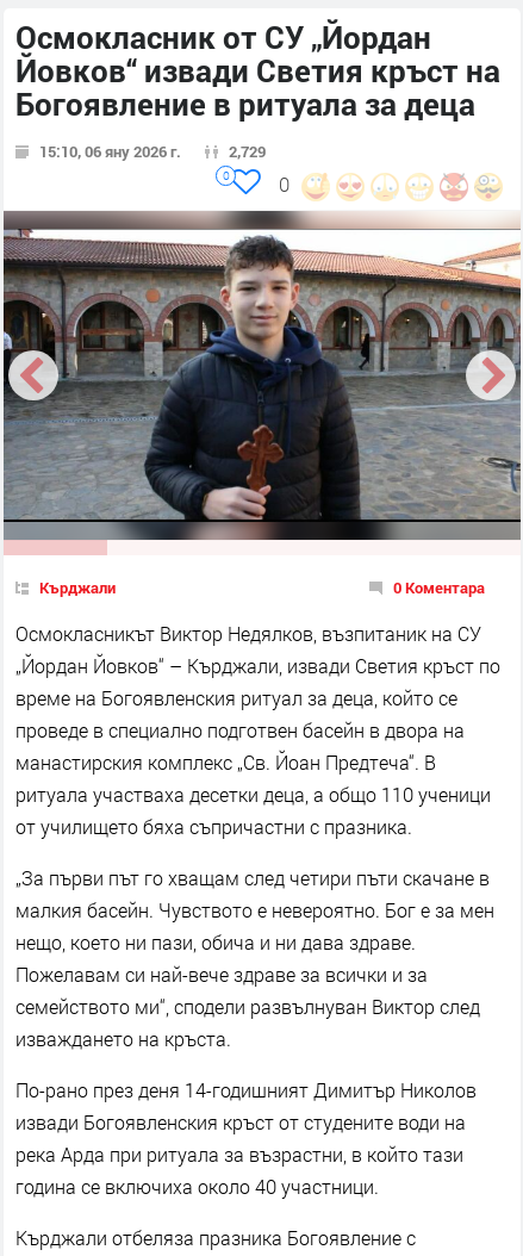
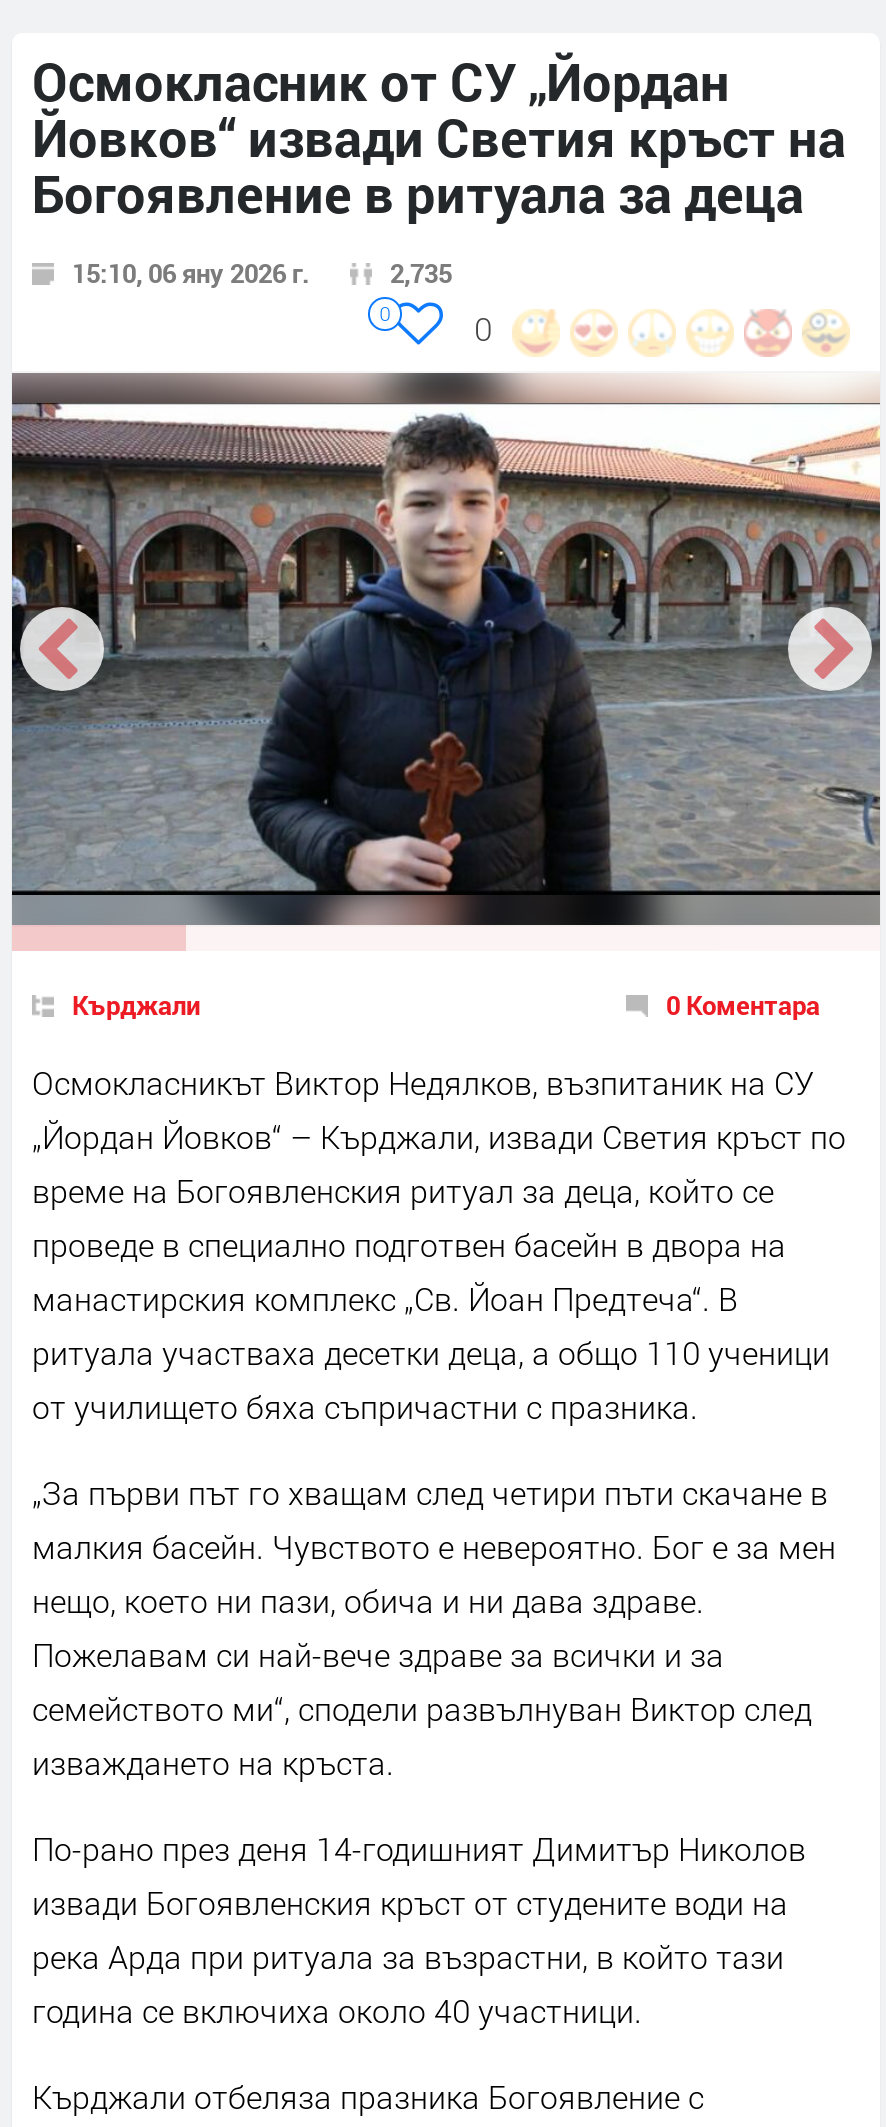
- 2,729
+ 2,735
